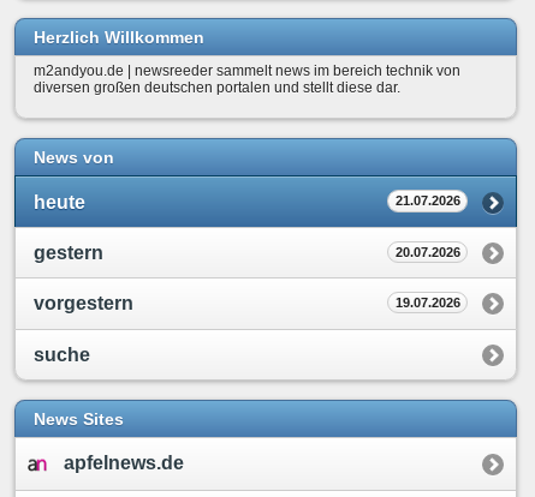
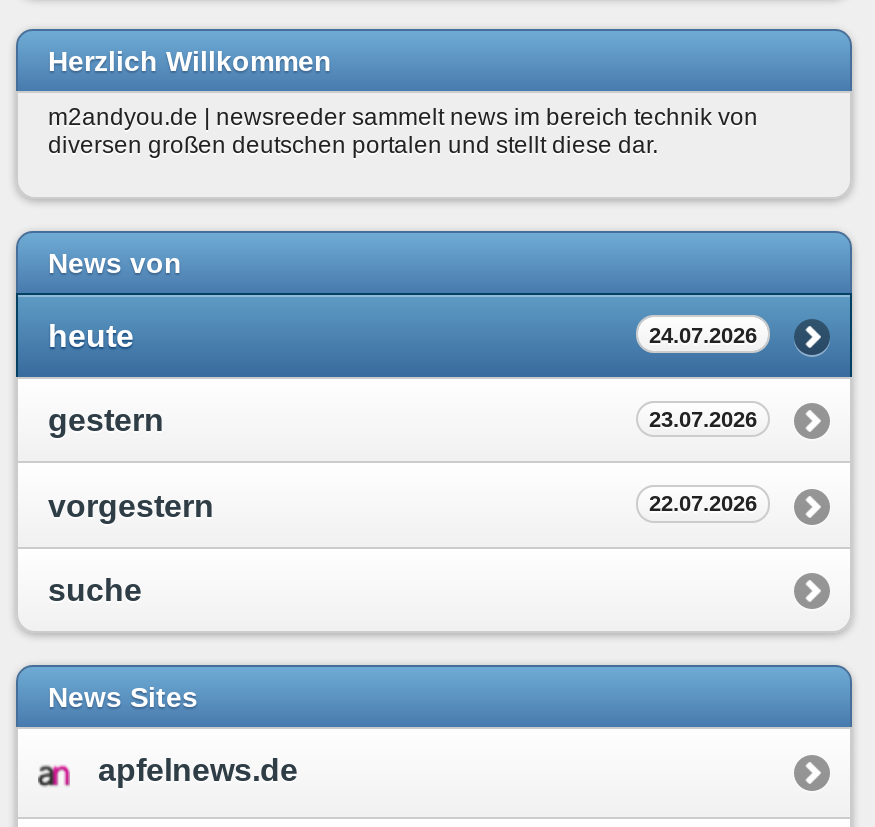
- 21.07.2026
+ 24.07.2026

- 20.07.2026
+ 23.07.2026

- 19.07.2026
+ 22.07.2026
